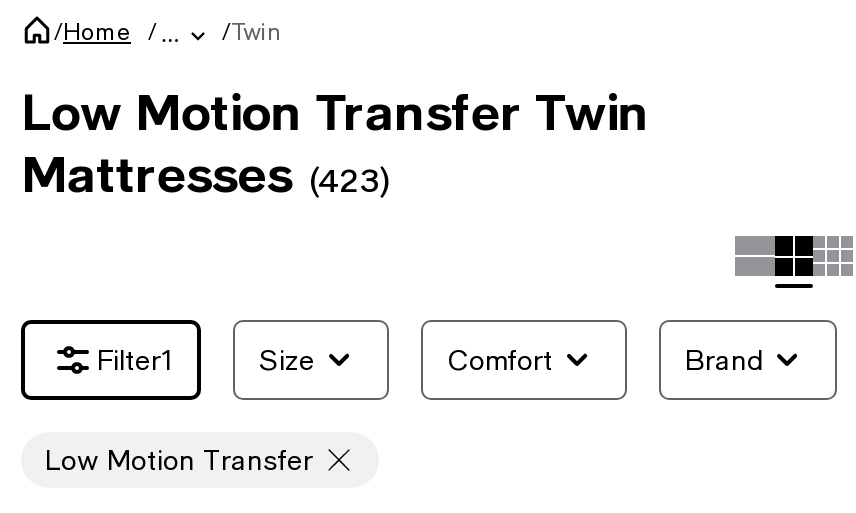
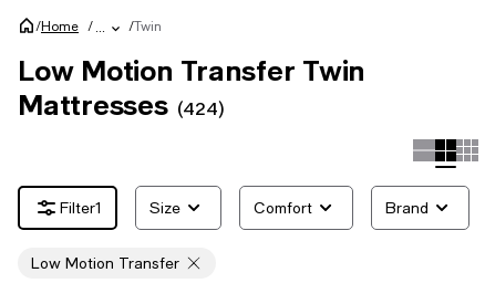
- Mattresses (423)
+ Mattresses (424)
